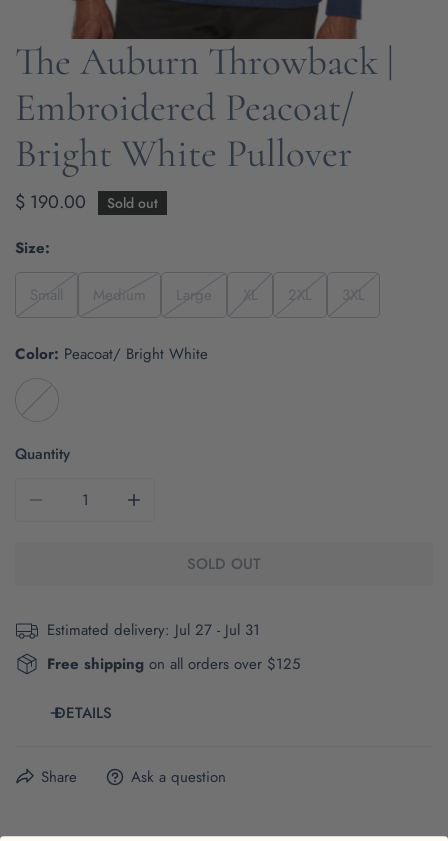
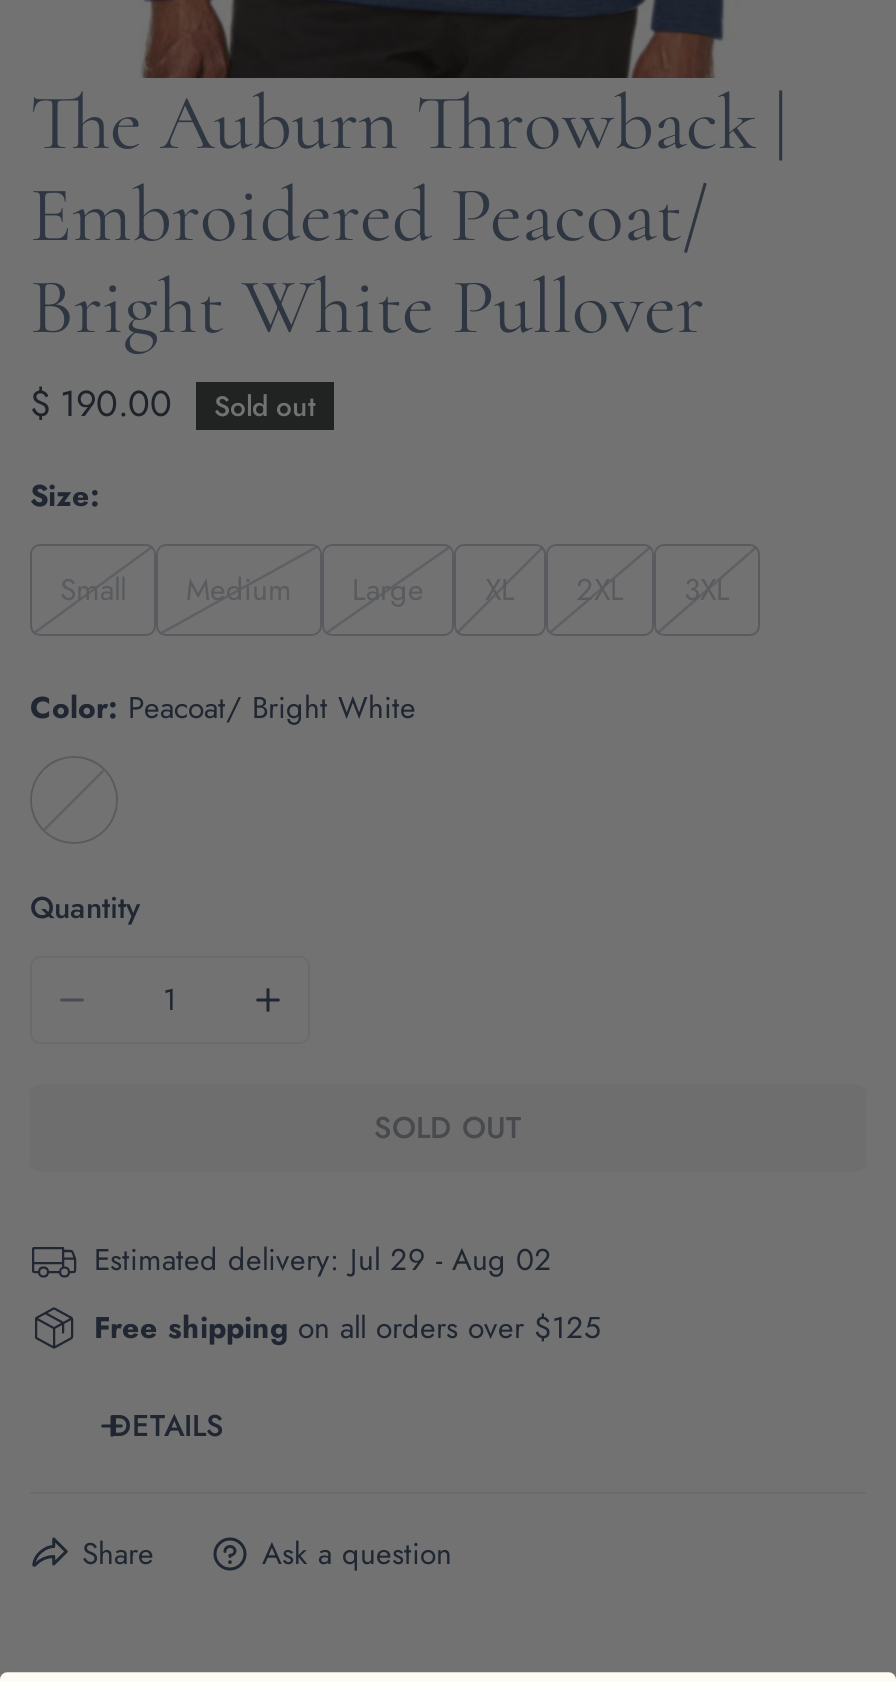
- Estimated delivery: Jul 27 - Jul 31
+ Estimated delivery: Jul 29 - Aug 02
